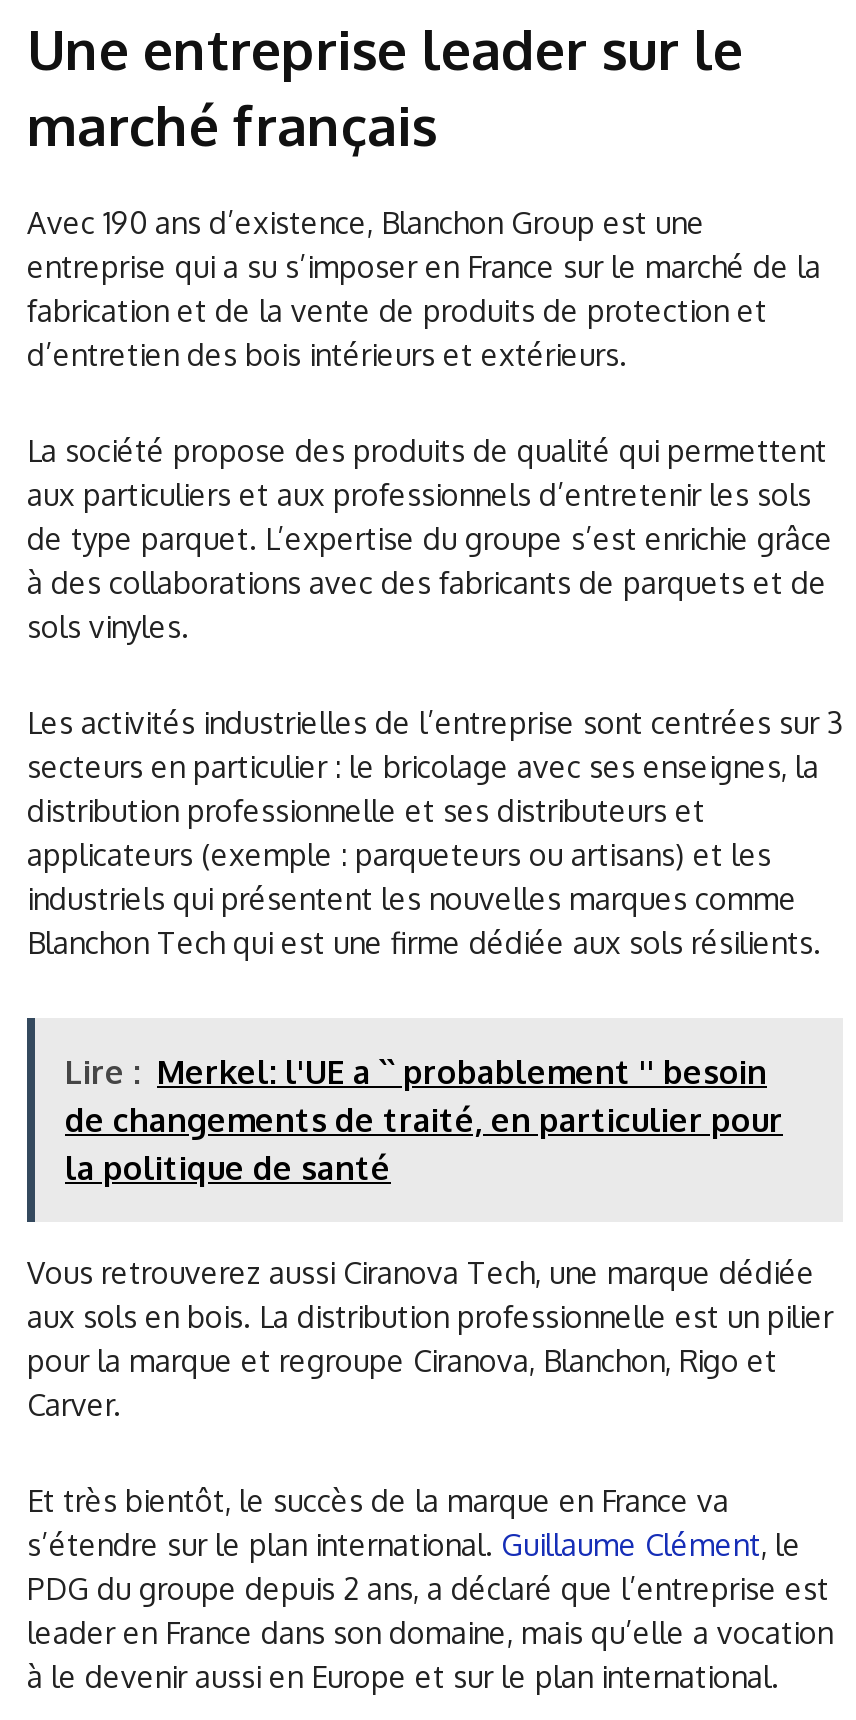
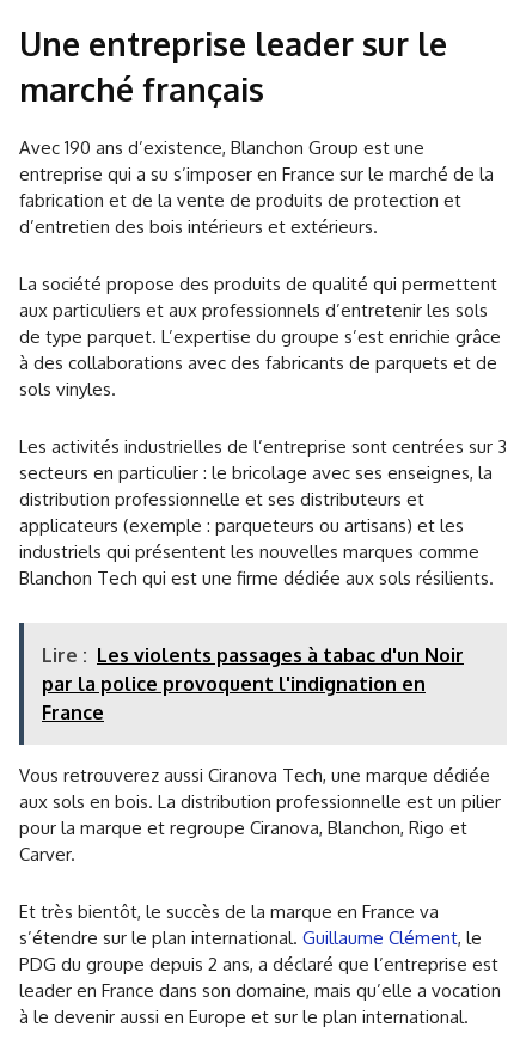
- Lire : Merkel: l'UE a `` probablement '' besoin
- de changements de traité, en particulier pour
- la politique de santé
+ Lire : Les violents passages à tabac d'un Noir
+ par la police provoquent l'indignation en
+ France
